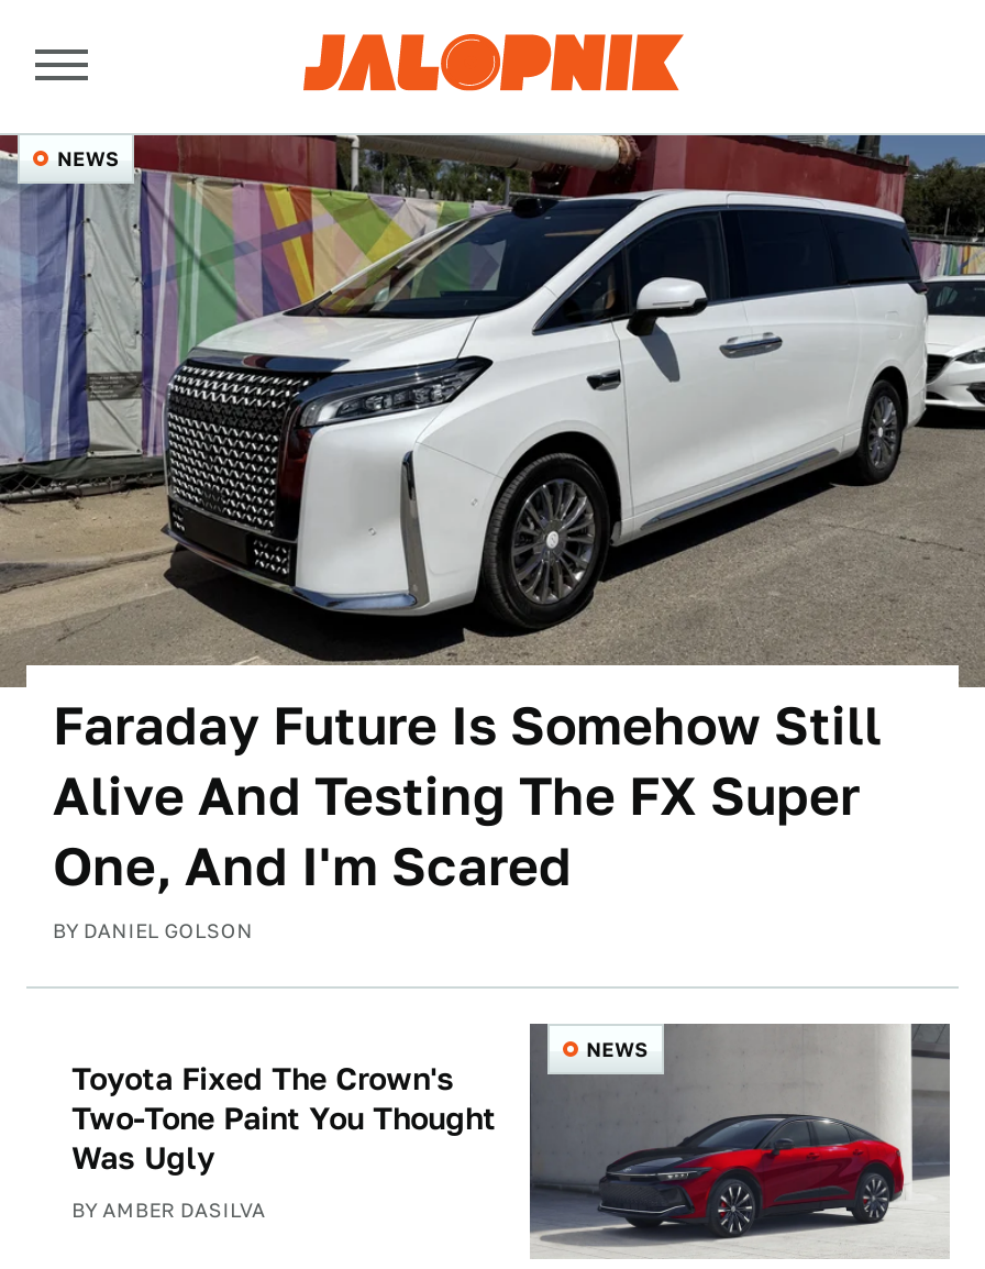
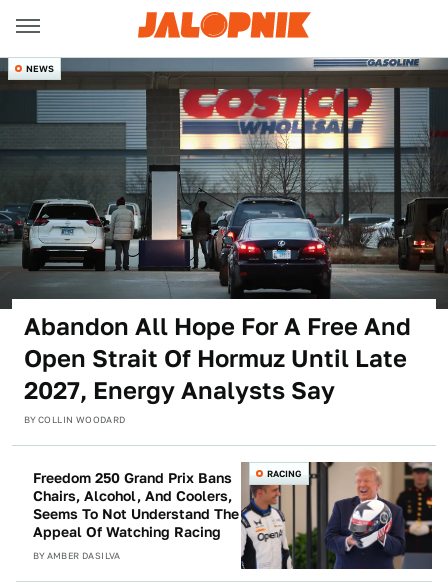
- [image]
- Faraday Future Is Somehow Still
- Alive And Testing The FX Super
- One, And I'm Scared
- BY DANIEL GOLSON
+ [image]
+ Abandon All Hope For A Free And
+ Open Strait Of Hormuz Until Late
+ 2027, Energy Analysts Say
+ BY COLLIN WOODARD

- [image]
- NEWS
- Toyota Fixed The Crown's
- Two-Tone Paint You Thought
- Was Ugly
+ [image]
+ RACING
+ Freedom 250 Grand Prix Bans
+ Chairs, Alcohol, And Coolers,
+ Seems To Not Understand The
+ Appeal Of Watching Racing
